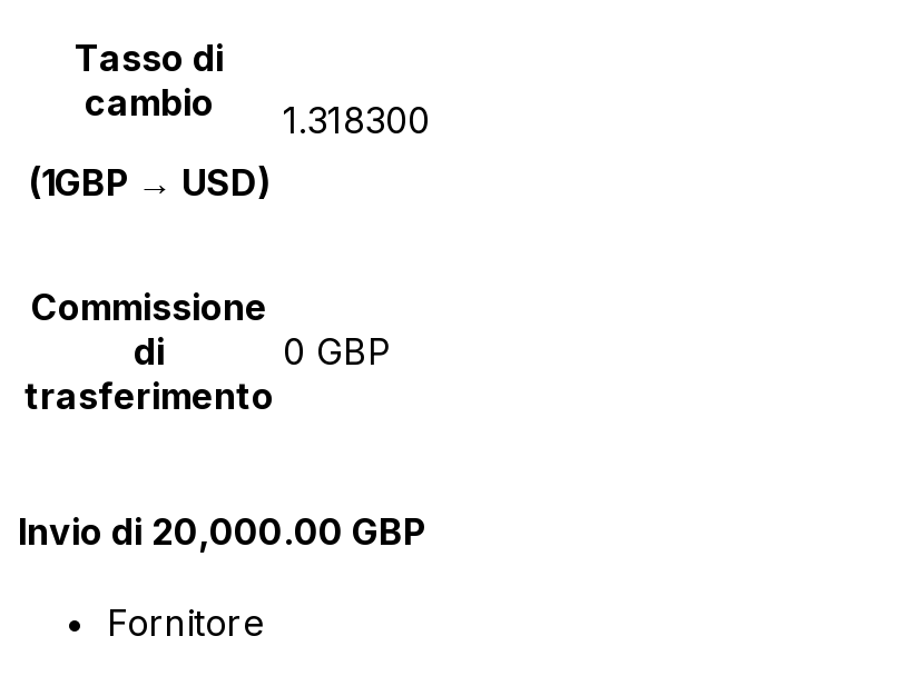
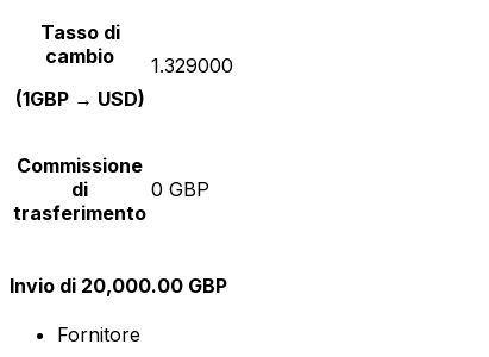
- cambio 1.318300
+ cambio 1.329000
